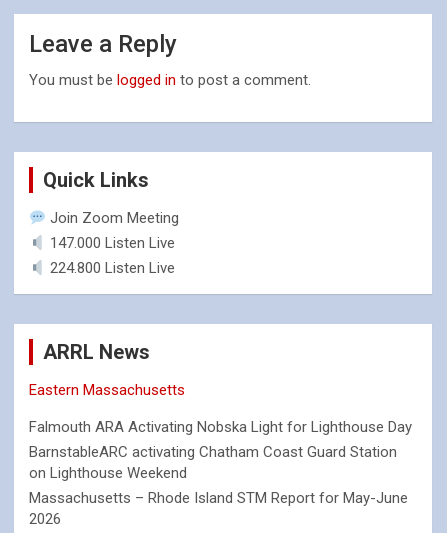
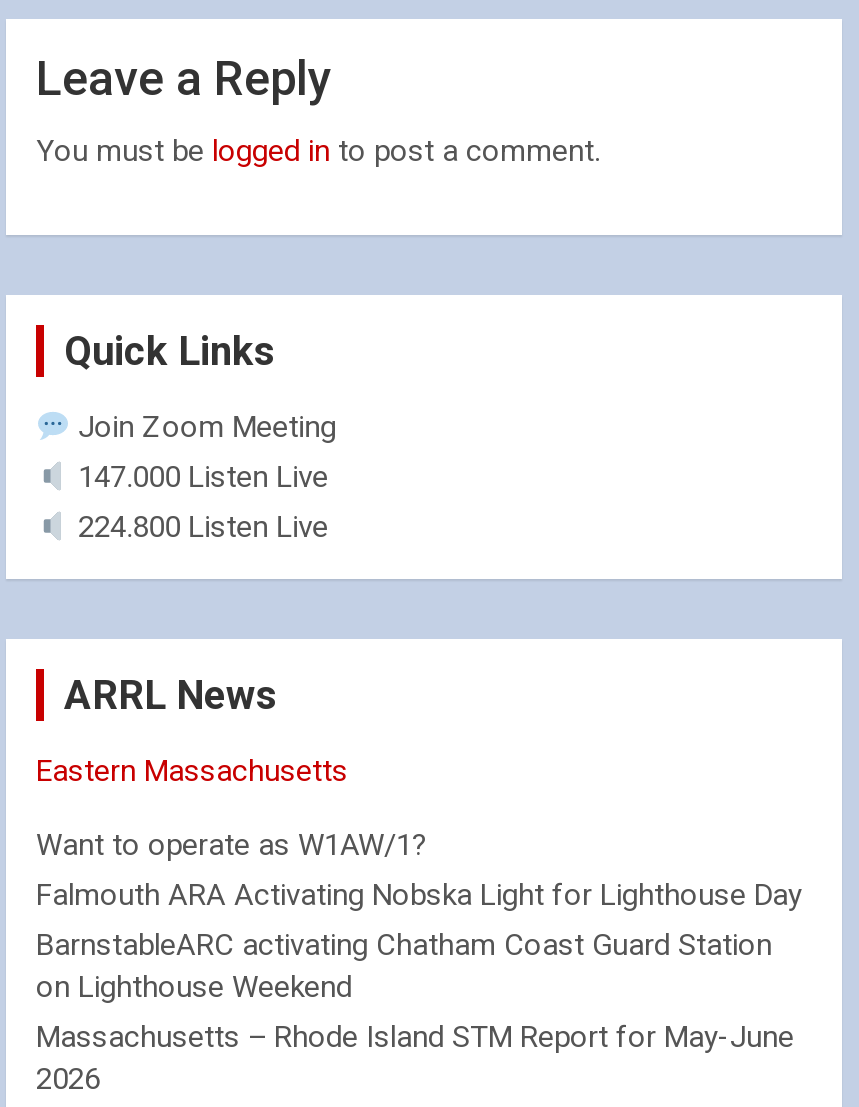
+ Want to operate as W1AW/1?
